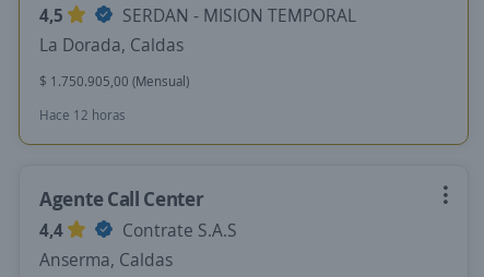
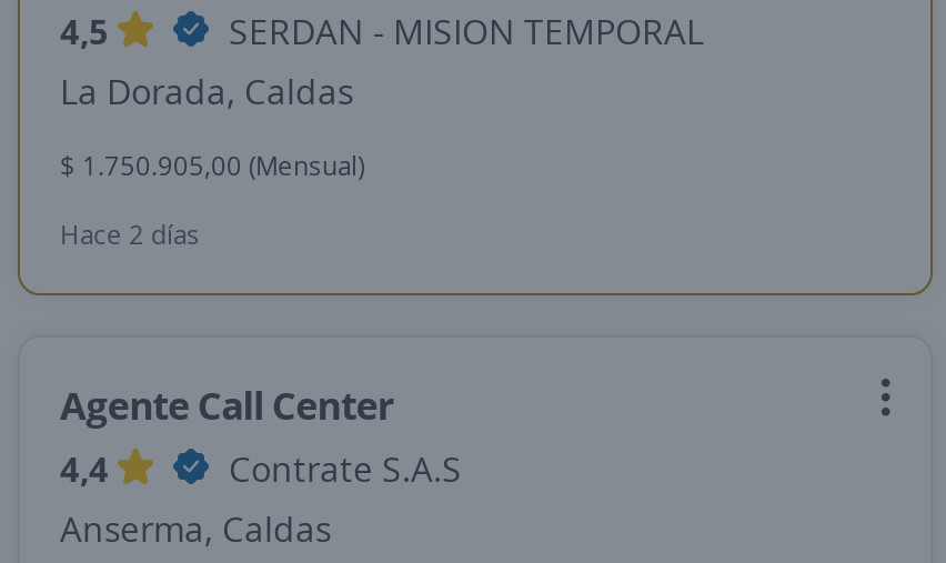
- Hace 12 horas
+ Hace 2 días
